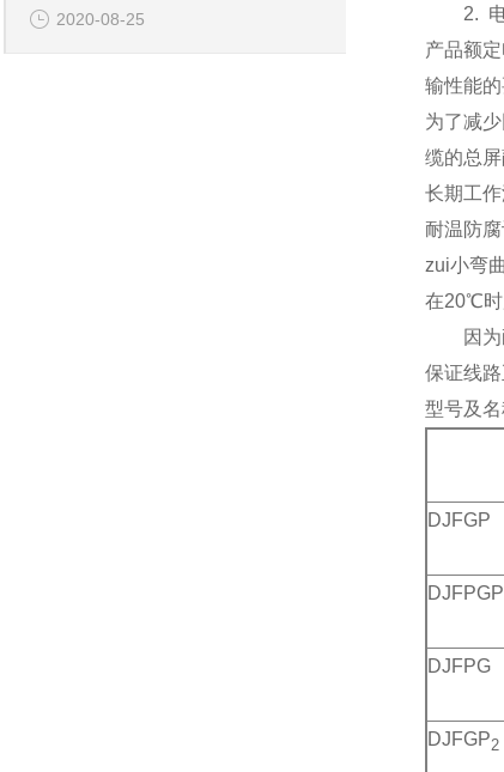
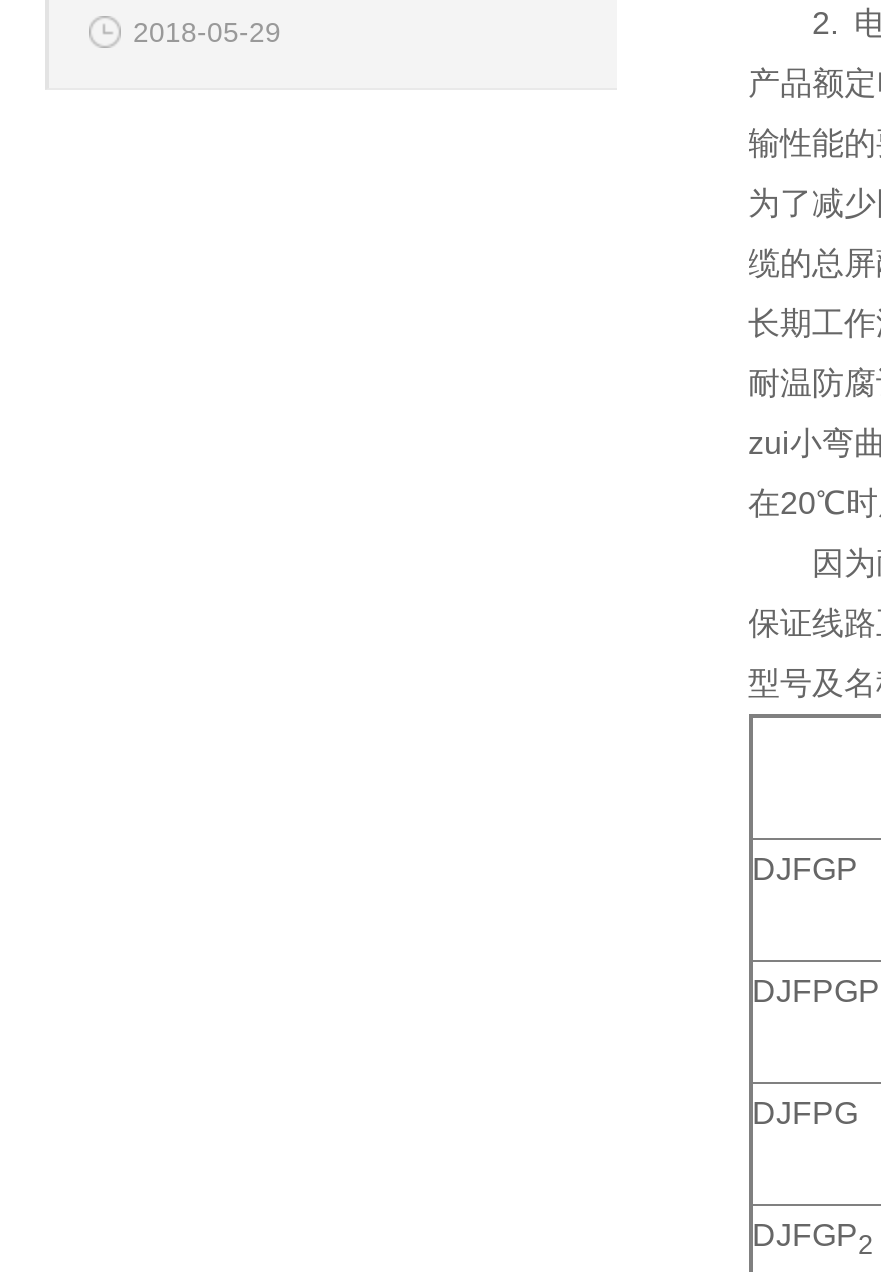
- 2020-08-25
+ 2018-05-29
